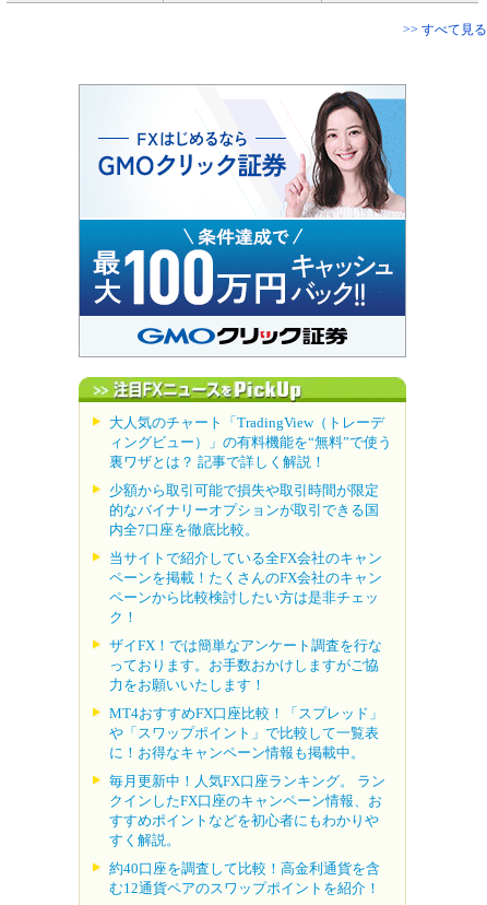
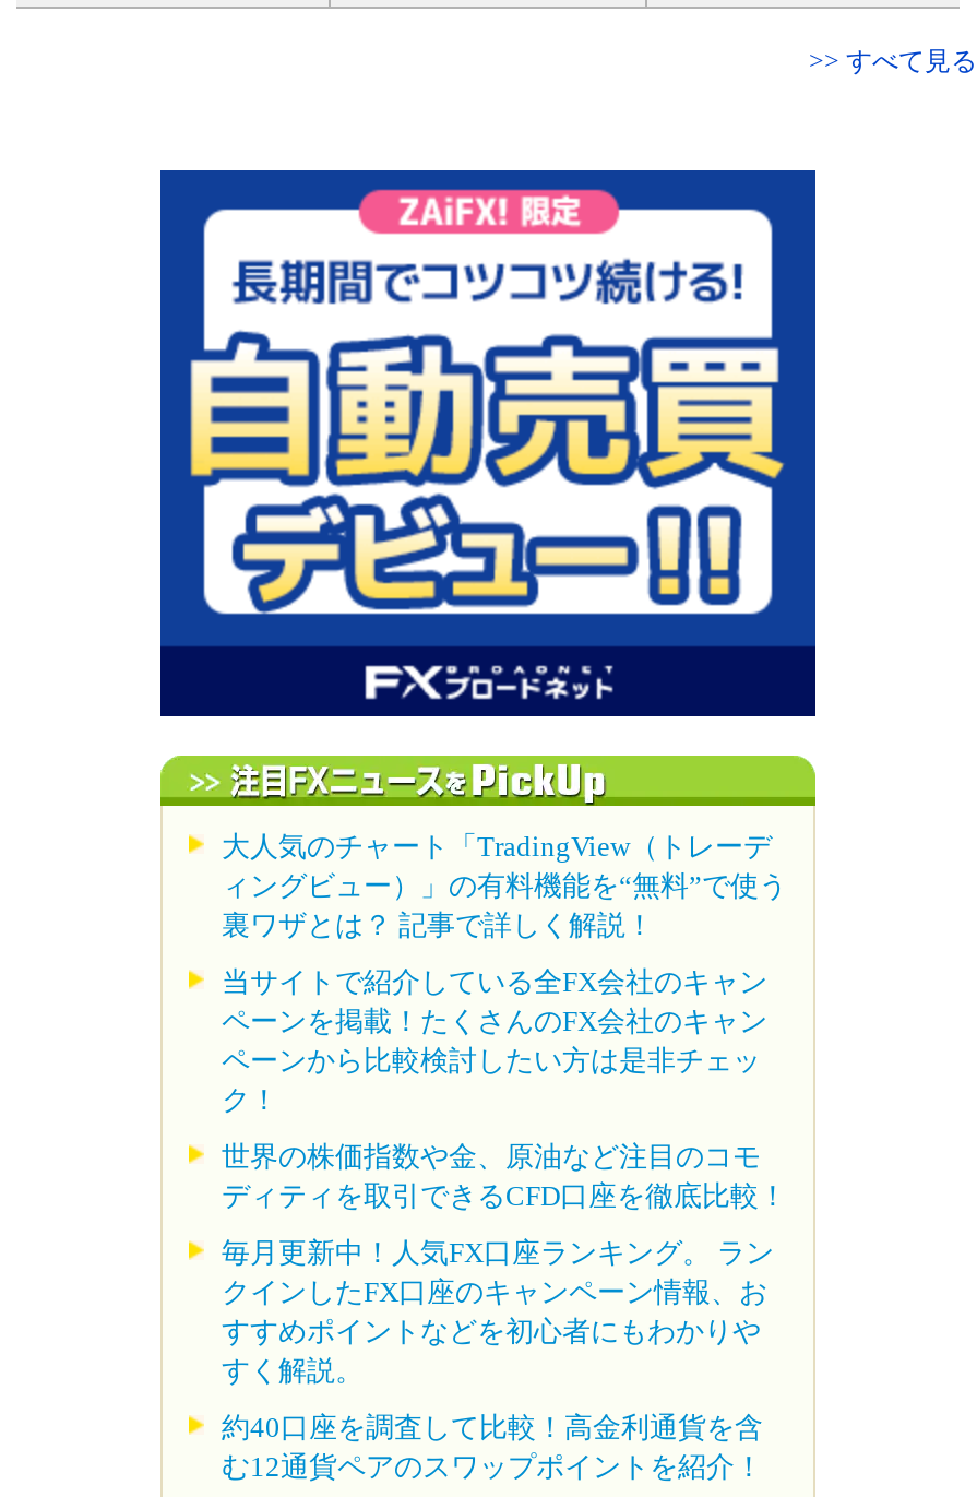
- [image]
+ [image]

- 少額から取引可能で損失や取引時間が限定
- 的なバイナリーオプションが取引できる国
- 内全7口座を徹底比較。

- ザイFX！では簡単なアンケート調査を行な
- っております。お手数おかけしますがご協
- 力をお願いいたします！
- MT4おすすめFX口座比較！「スプレッド」
- や「スワップポイント」で比較して一覧表
- に！お得なキャンペーン情報も掲載中。
+ 世界の株価指数や金、原油など注目のコモ
+ ディティを取引できるCFD口座を徹底比較！
